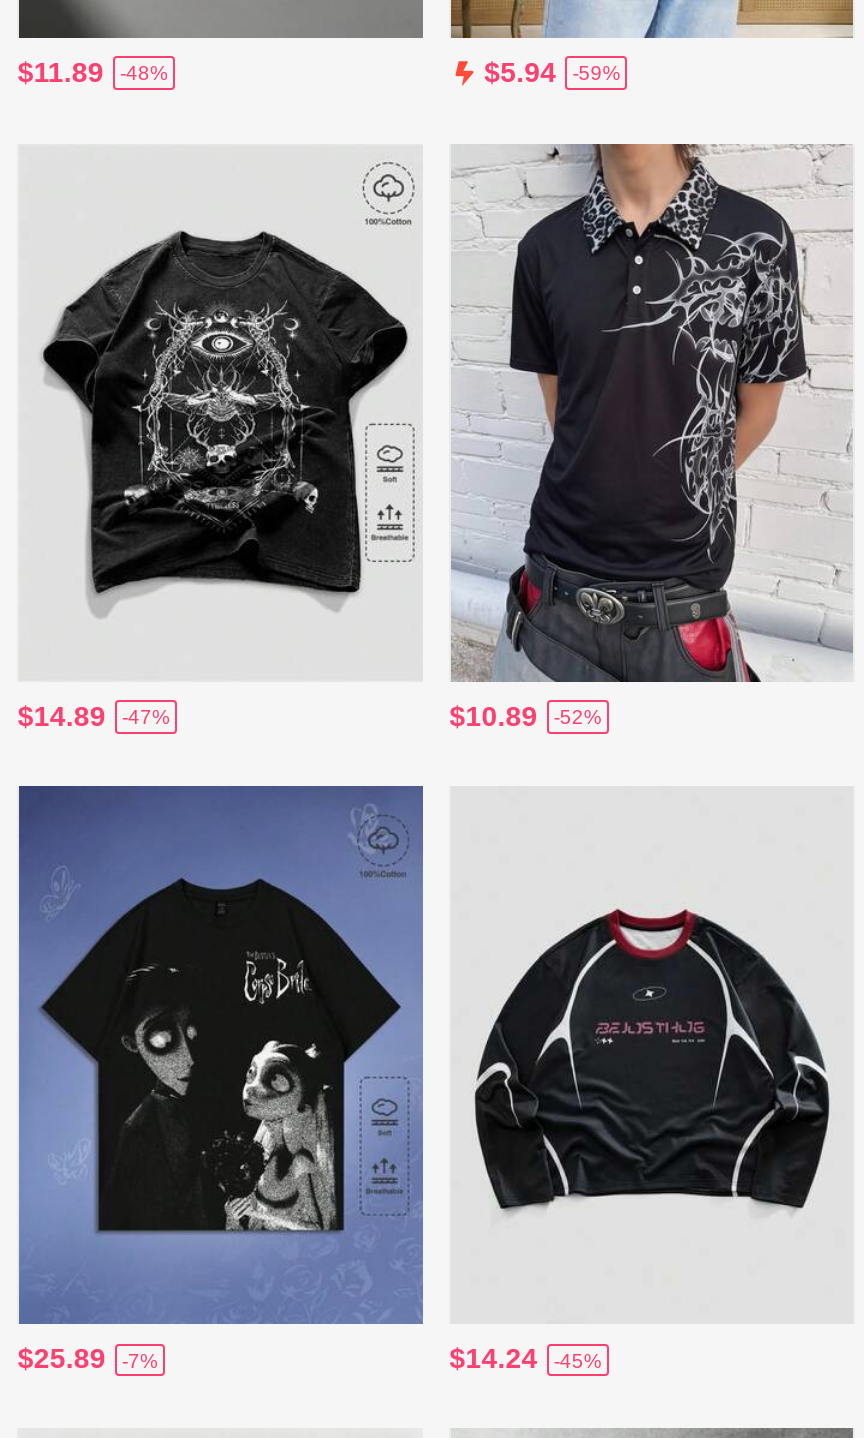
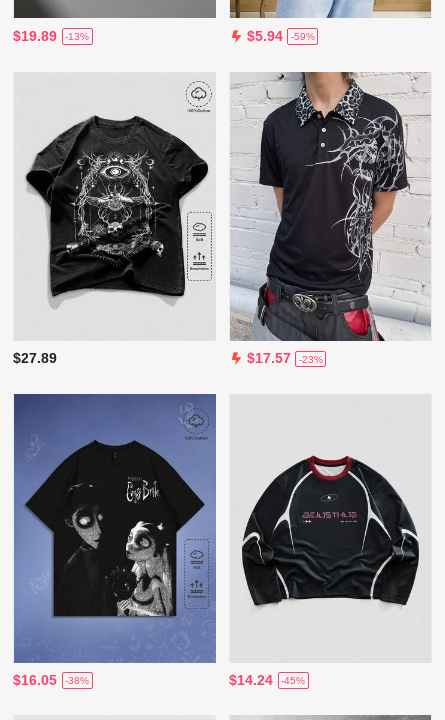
- $11.89
+ $19.89

- -48%
+ -13%

- $14.89
- -47%
- $10.89
- -52%
+ $27.89
+ $17.57
+ -23%

- $25.89
- -7%
+ $16.05
+ -38%
